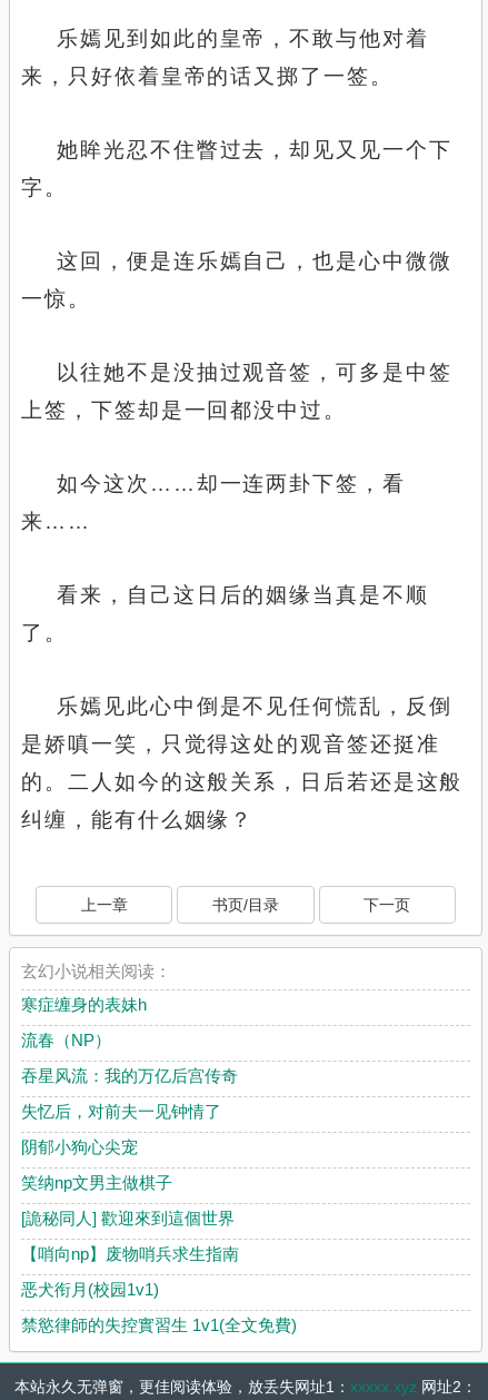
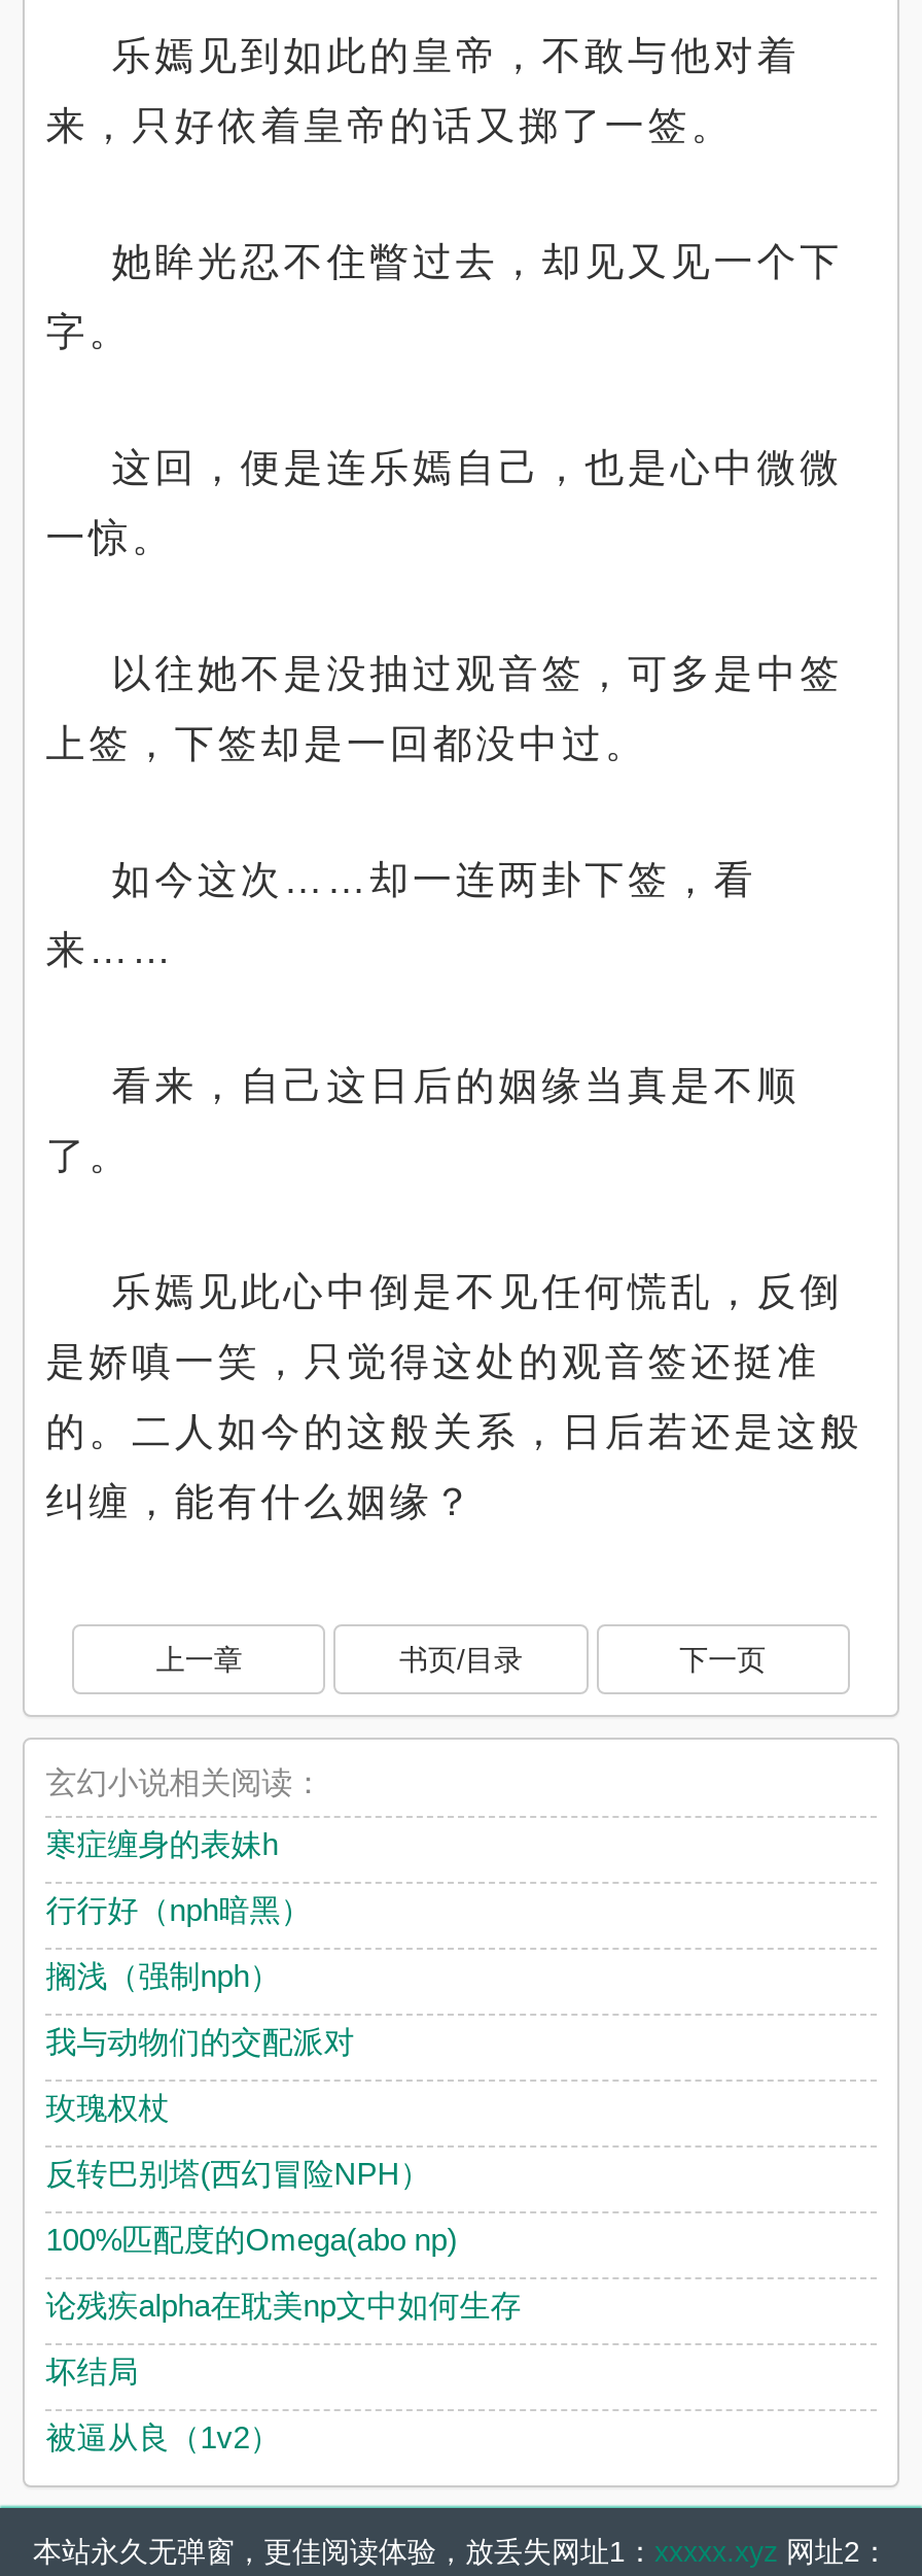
- 流春（NP）
+ 行行好（nph暗黑）

- 吞星风流：我的万亿后宫传奇
+ 搁浅（强制nph）

- 失忆后，对前夫一见钟情了
+ 我与动物们的交配派对

- 阴郁小狗心尖宠
+ 玫瑰权杖

- 笑纳np文男主做棋子
+ 反转巴别塔(西幻冒险NPH）

- [詭秘同人] 歡迎來到這個世界
+ 100%匹配度的Omega(abo np)

- 【哨向np】废物哨兵求生指南
+ 论残疾alpha在耽美np文中如何生存

- 恶犬衔月(校园1v1)
+ 坏结局

- 禁慾律師的失控實習生 1v1(全文免費)
+ 被逼从良（1v2）
